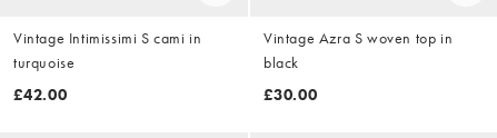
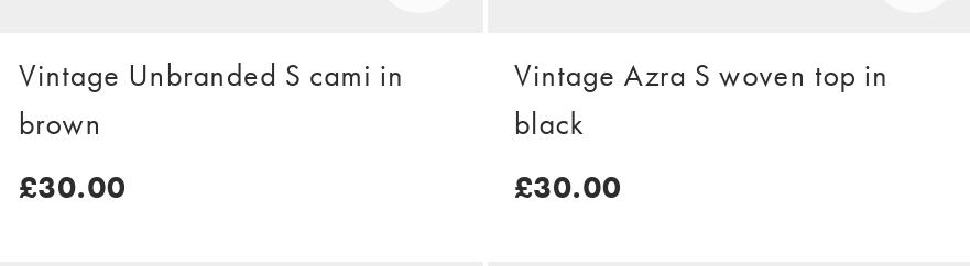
- Vintage Intimissimi S cami in
- turquoise
+ Vintage Unbranded S cami in
+ brown

- £42.00
+ £30.00
